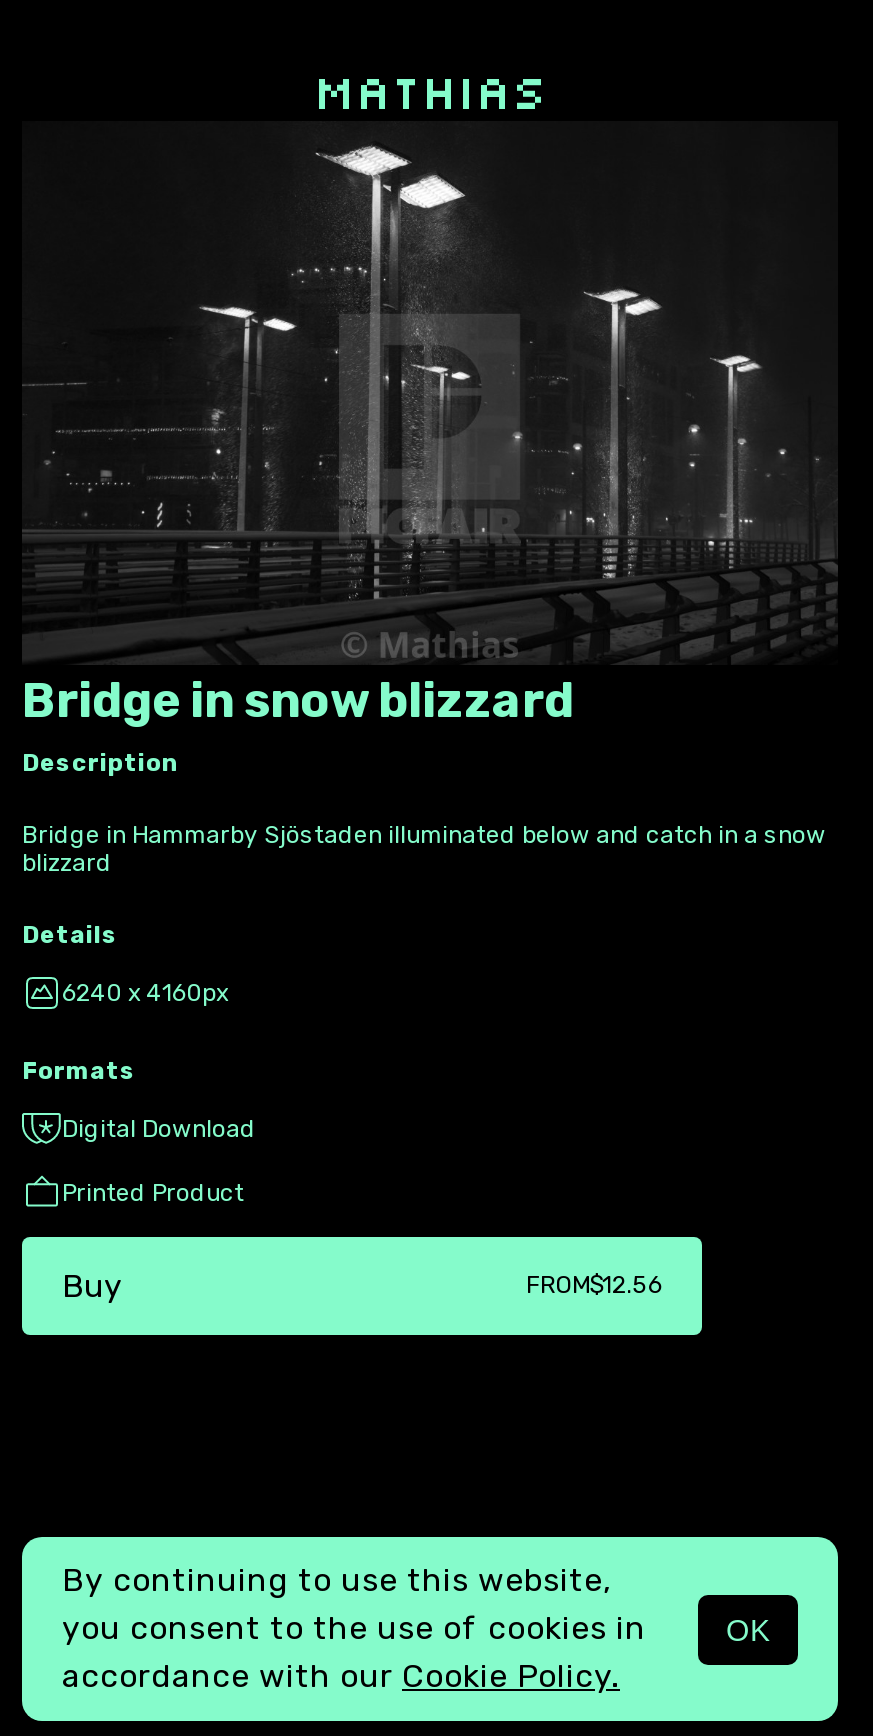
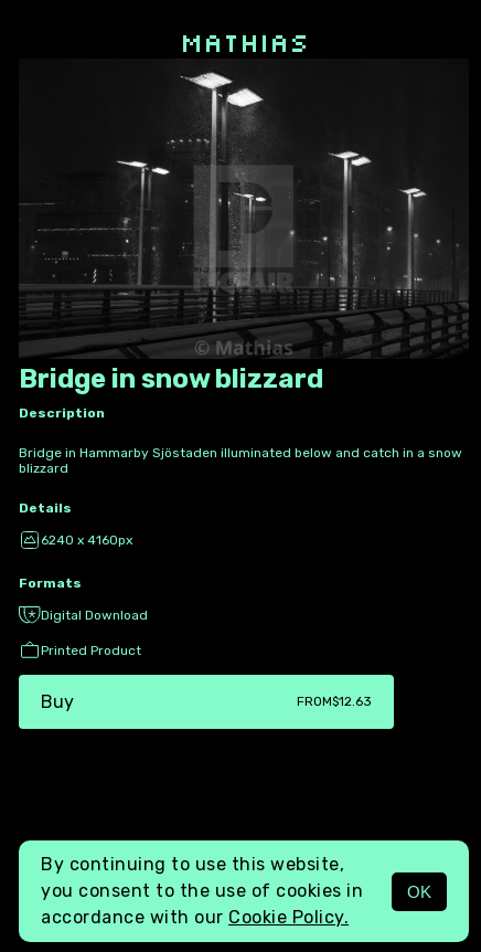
- FROM$12.56
+ FROM$12.63
